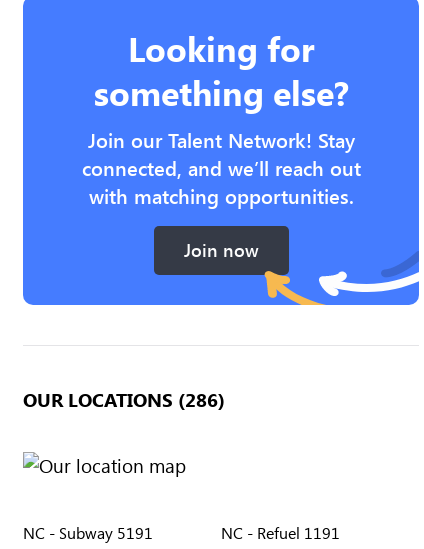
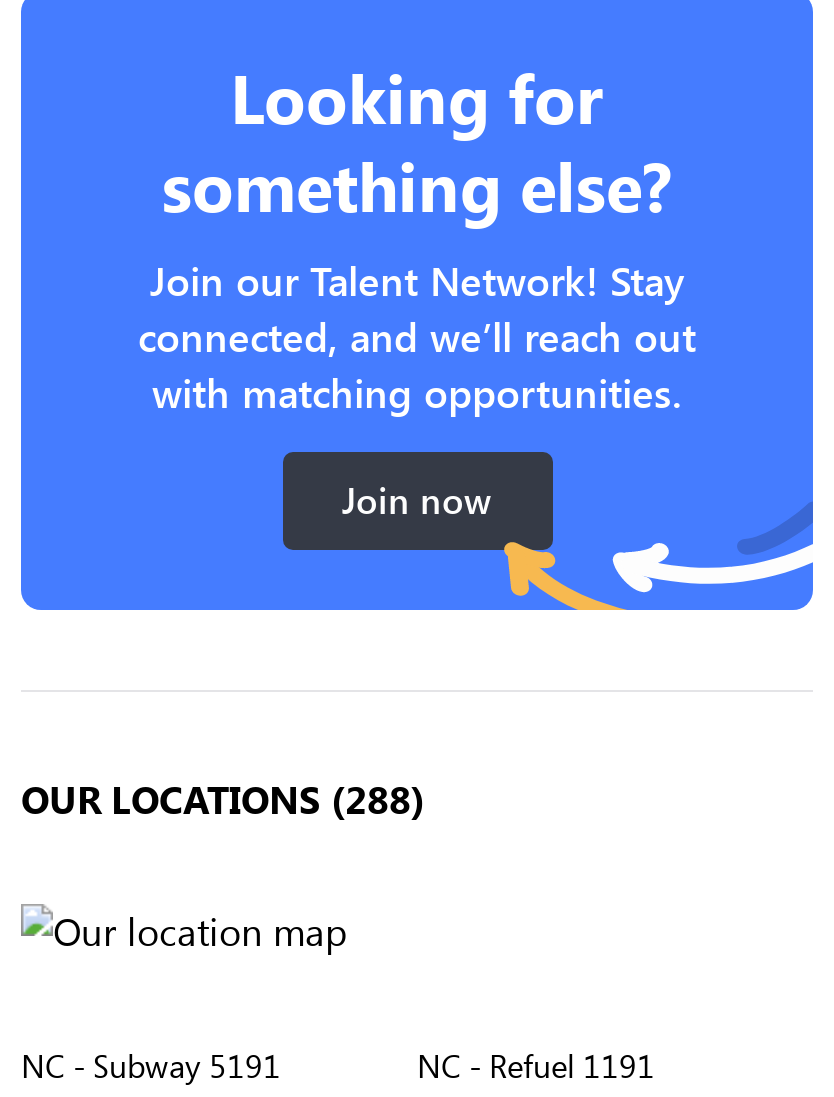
- OUR LOCATIONS (286)
+ OUR LOCATIONS (288)
